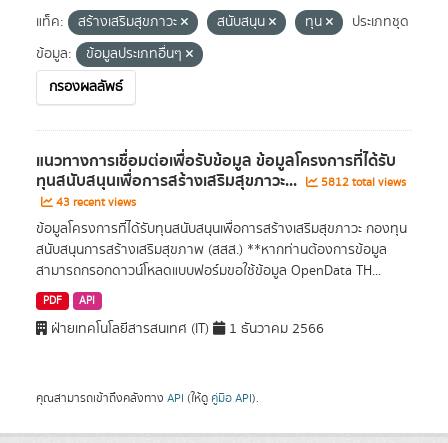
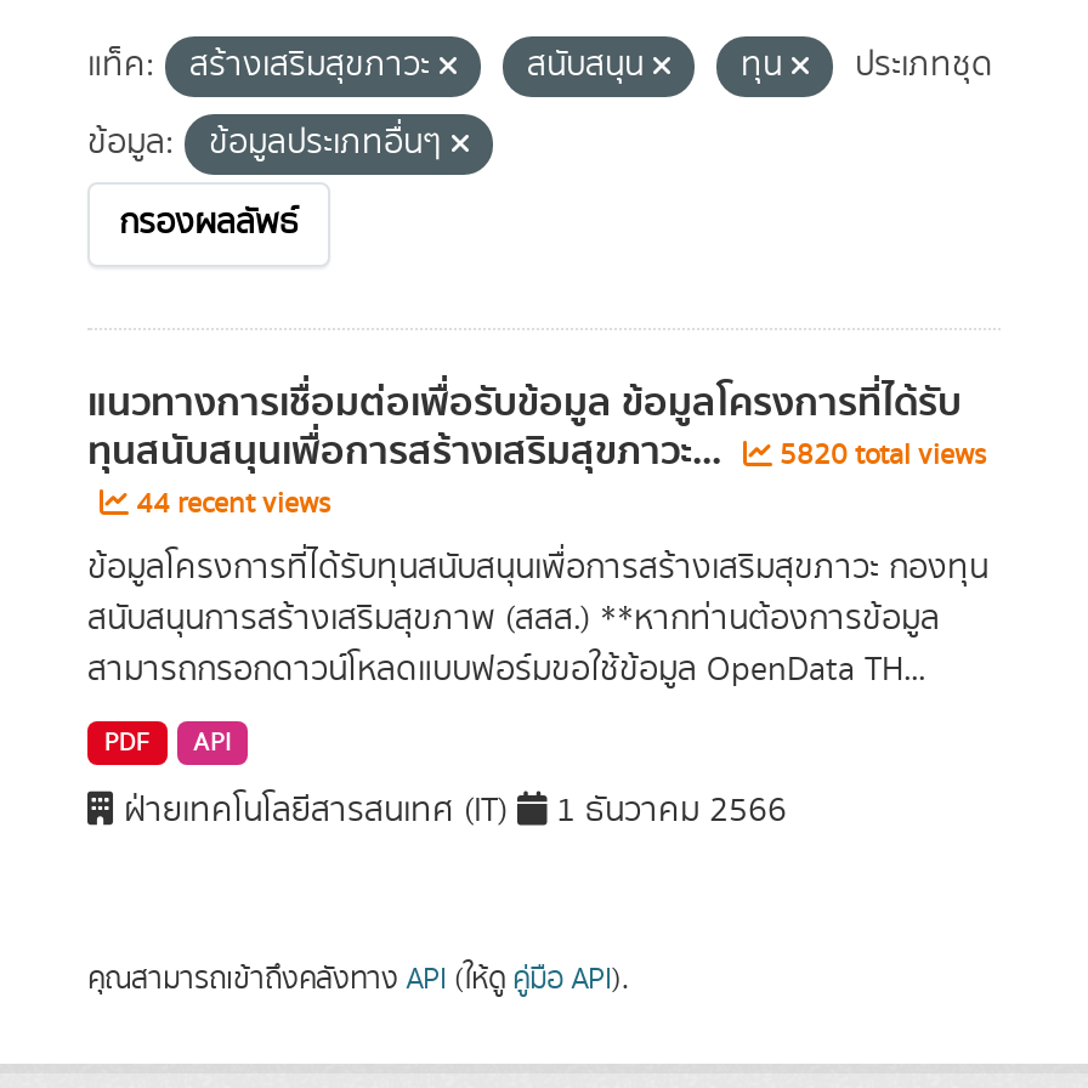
- ทุนสนับสนุนเพื่อการสร้างเสริมสุขภาวะ... 5812 total views
+ ทุนสนับสนุนเพื่อการสร้างเสริมสุขภาวะ... 5820 total views

- 43 recent views
+ 44 recent views
